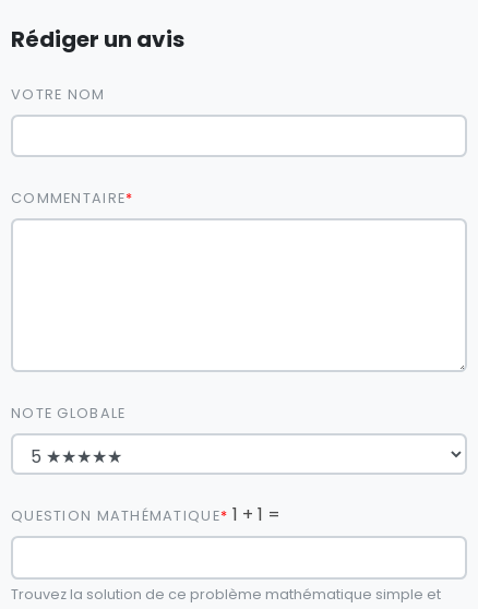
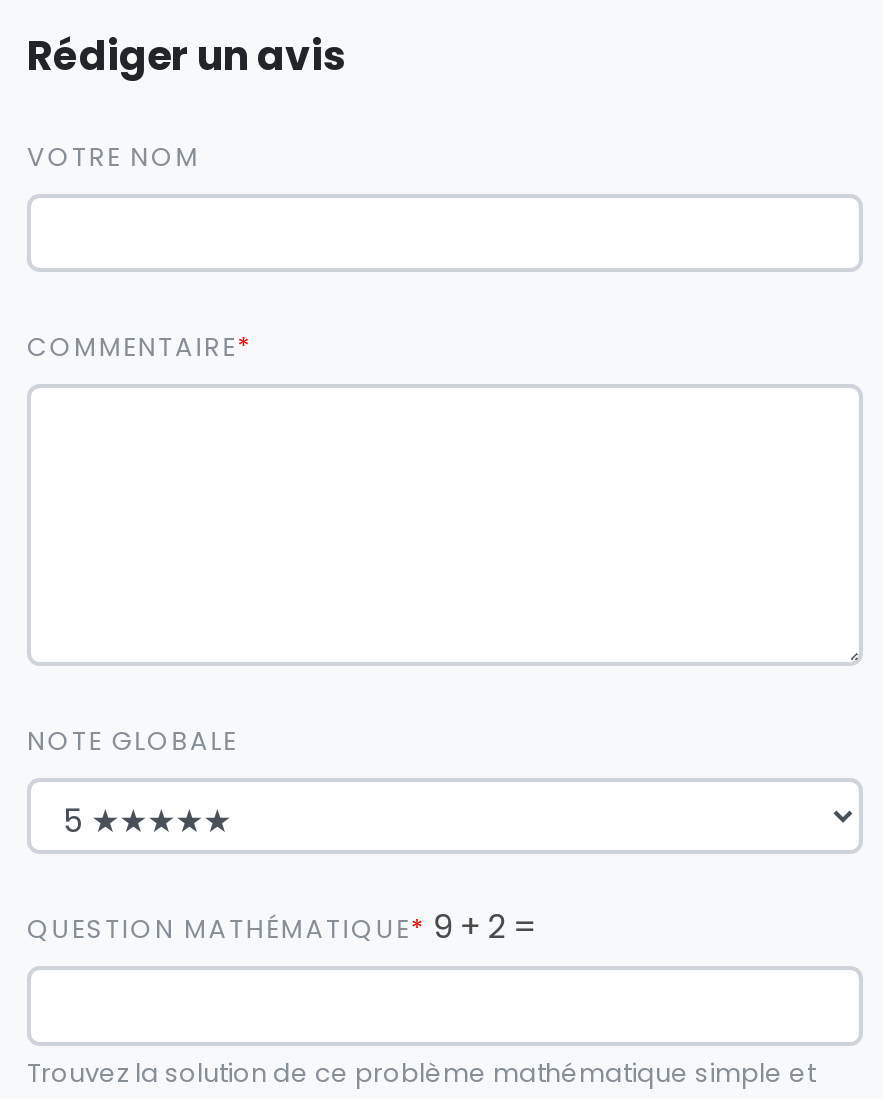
- QUESTION MATHÉMATIQUE 1 + 1 =
+ QUESTION MATHÉMATIQUE 9 + 2 =
